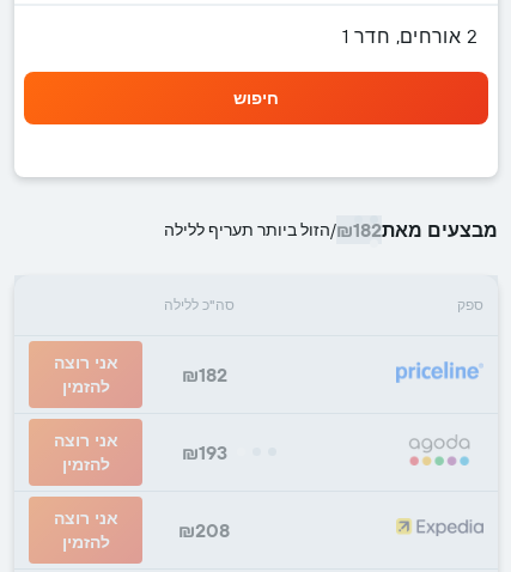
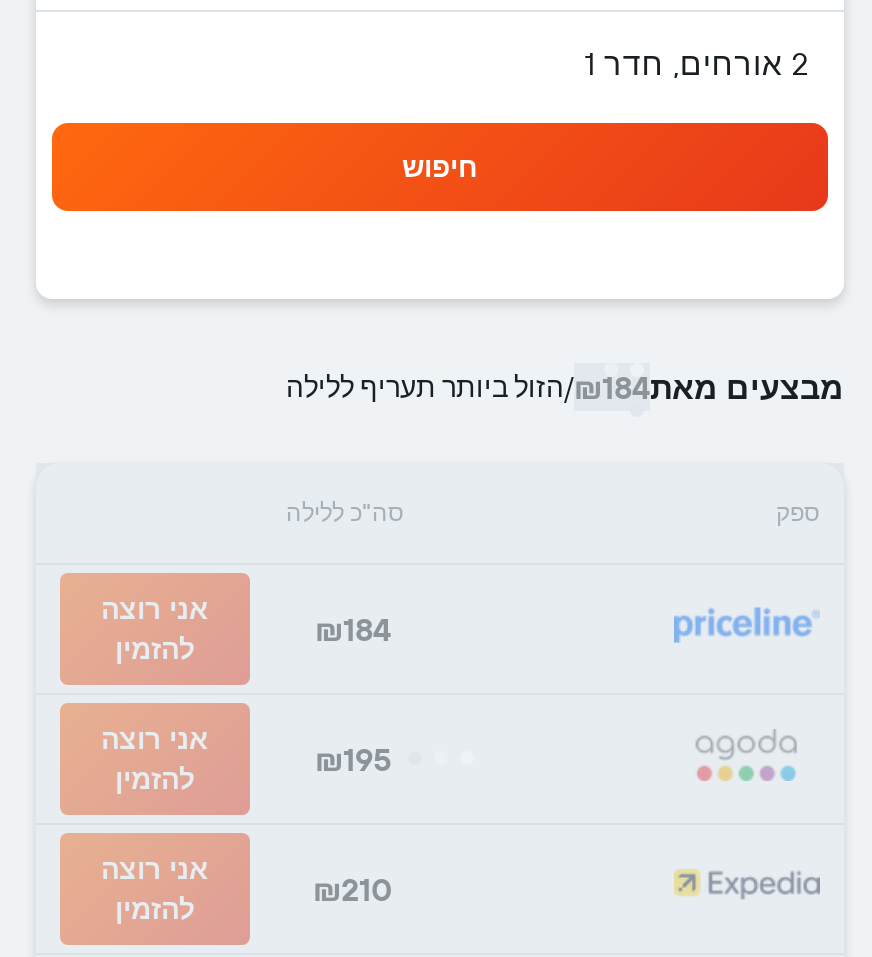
- מבצעים מאת₪182/הזול ביותר תעריף ללילה
+ מבצעים מאת₪184/הזול ביותר תעריף ללילה

- ₪182
+ ₪184

- ₪193
+ ₪195

- ₪208
+ ₪210
